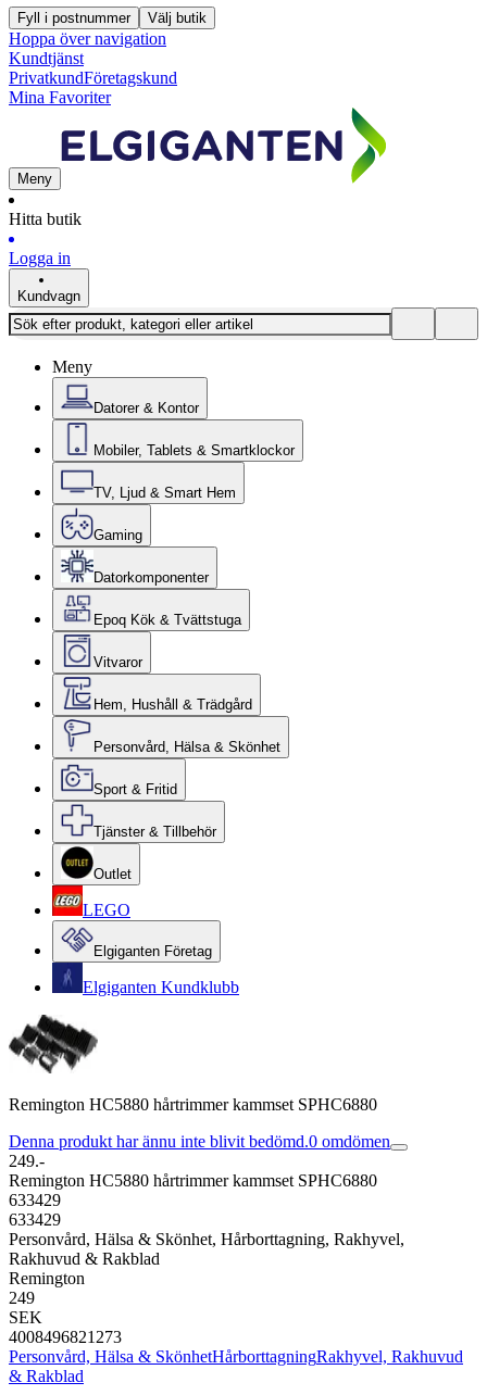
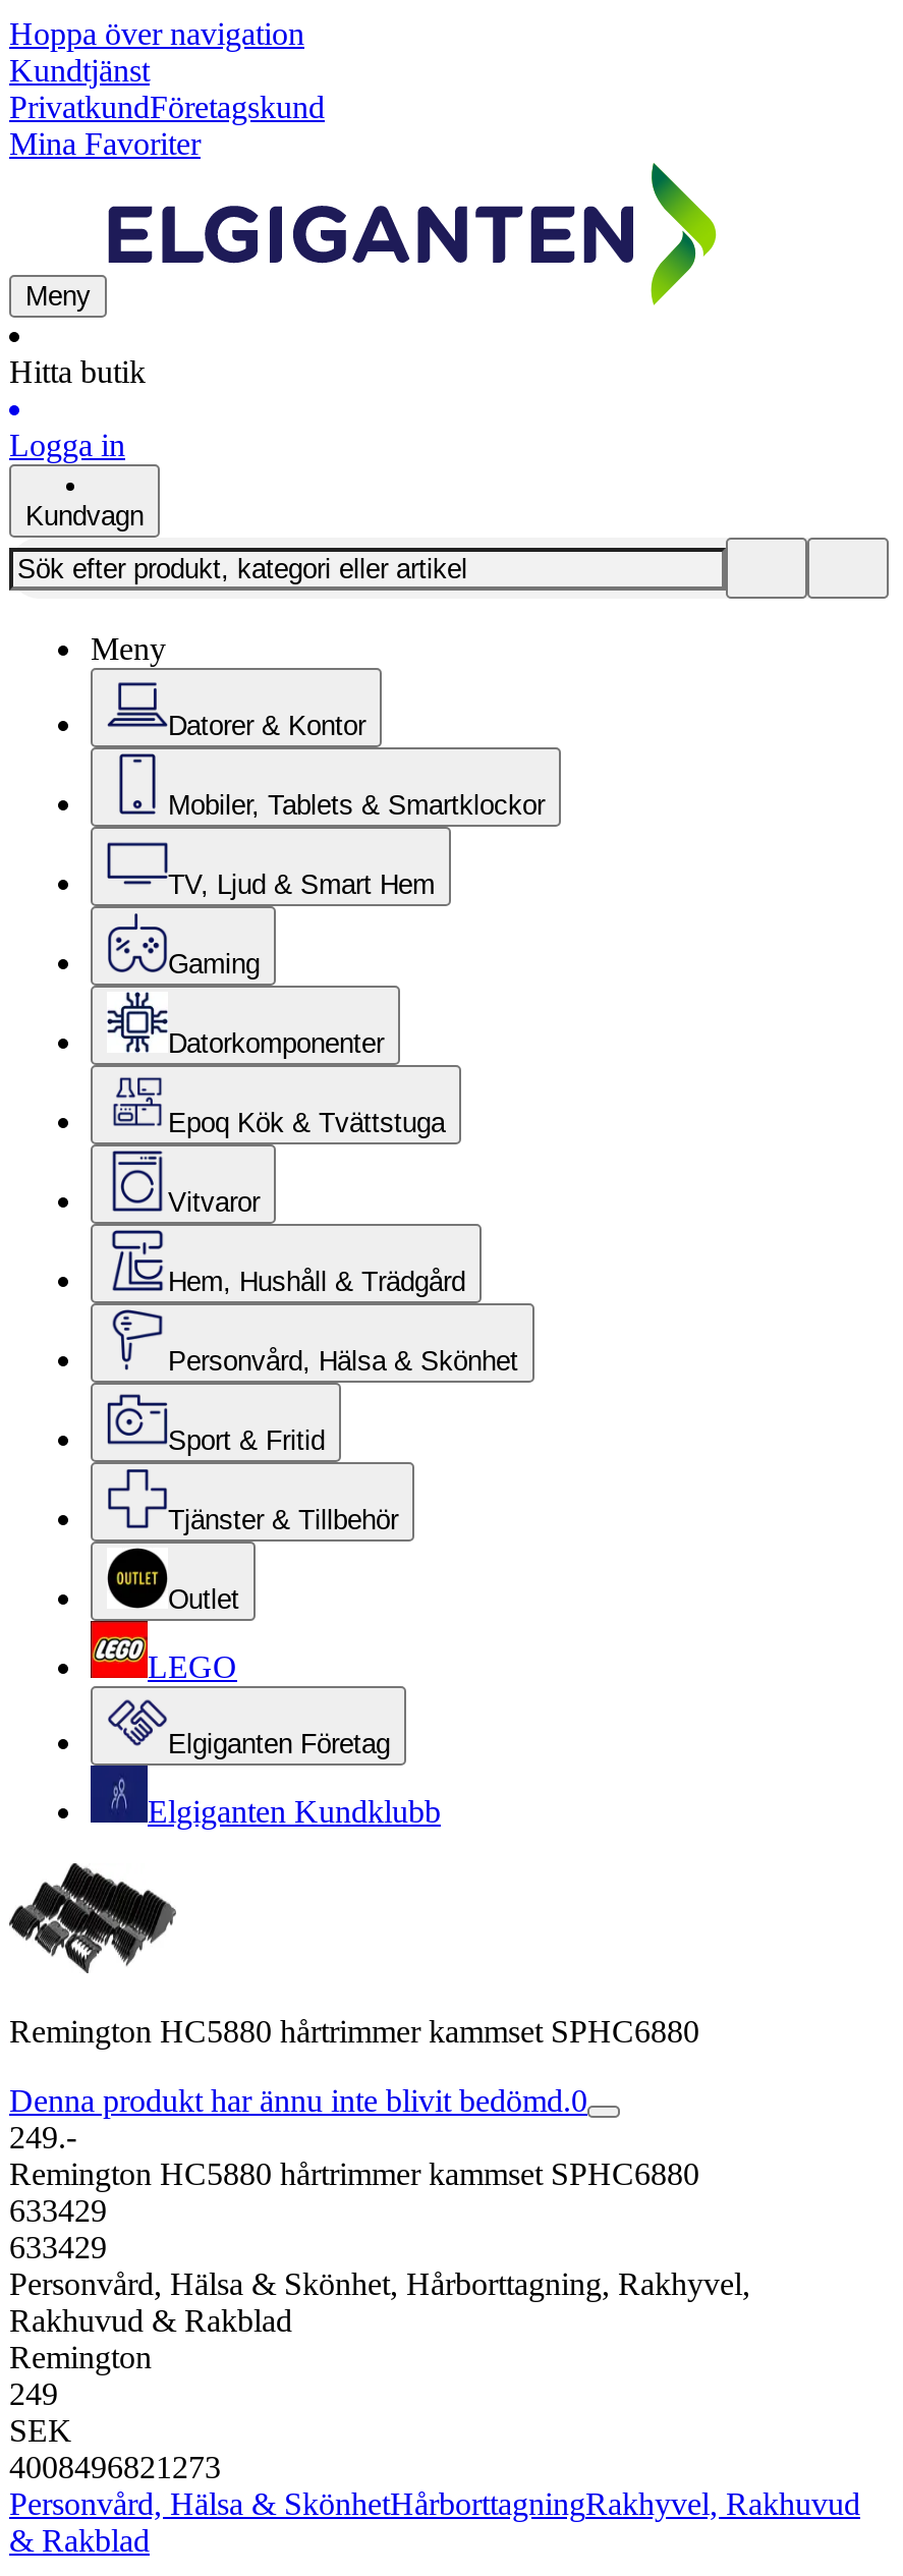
- Fyll i postnummer
- Välj butik

- Denna produkt har ännu inte blivit bedömd.0 omdömen
+ Denna produkt har ännu inte blivit bedömd.0
